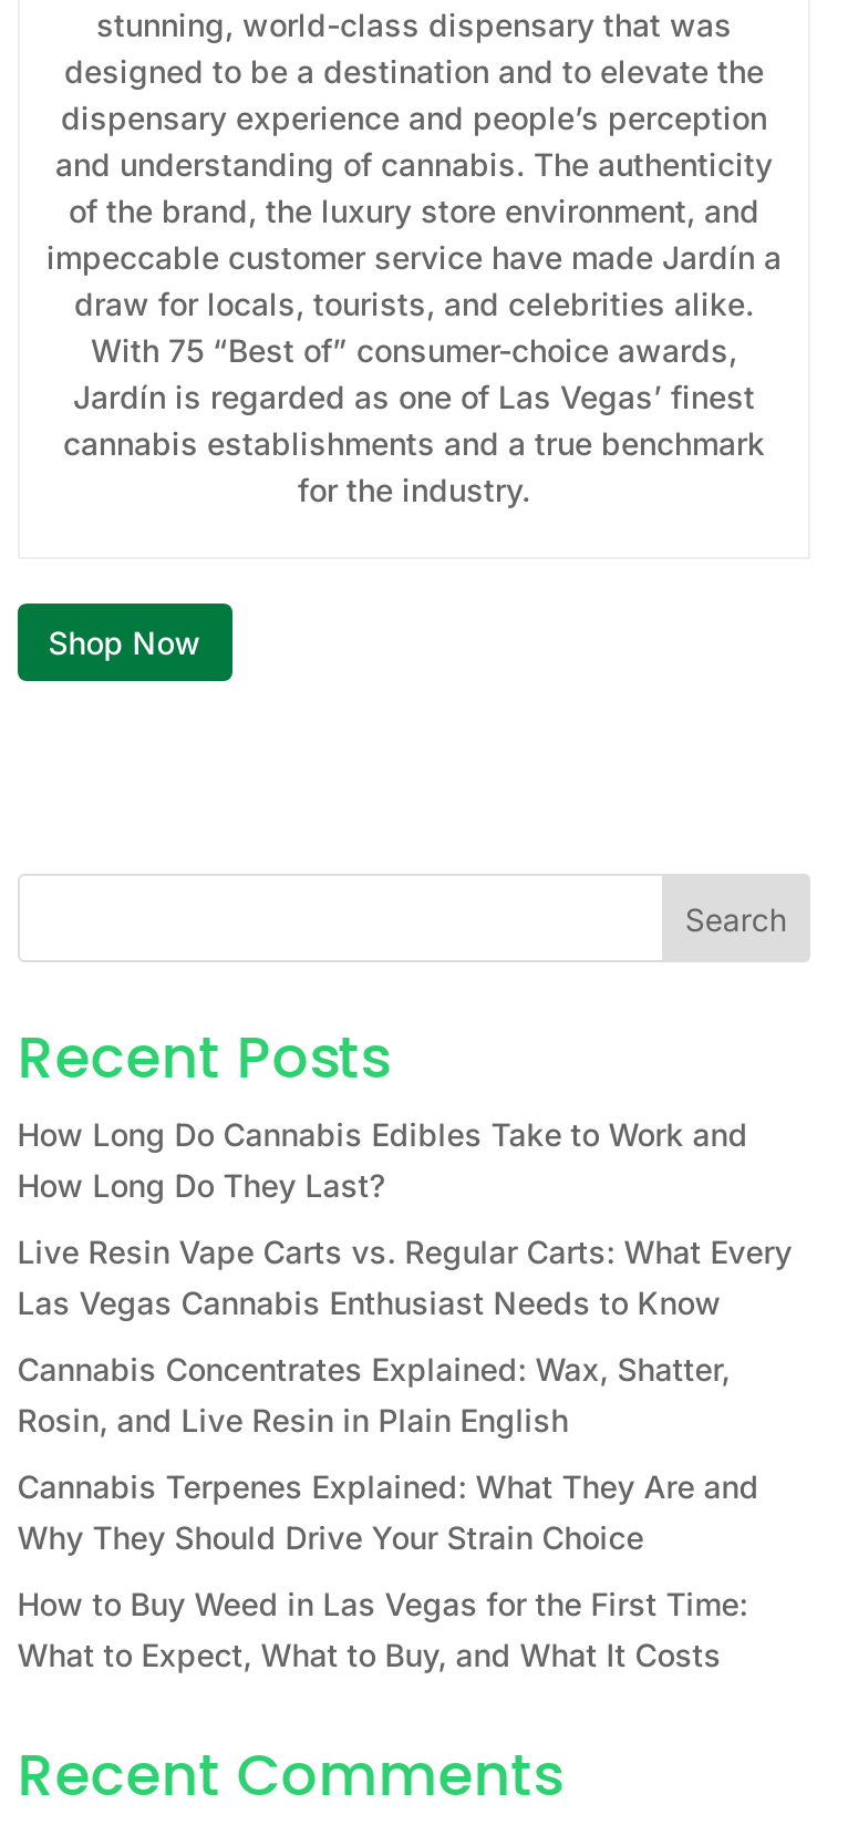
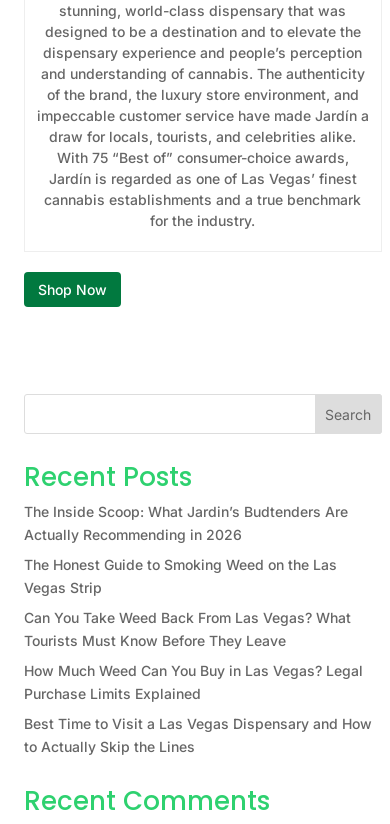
- How Long Do Cannabis Edibles Take to Work and
- How Long Do They Last?
+ The Inside Scoop: What Jardin’s Budtenders Are
+ Actually Recommending in 2026

- Live Resin Vape Carts vs. Regular Carts: What Every
- Las Vegas Cannabis Enthusiast Needs to Know
+ The Honest Guide to Smoking Weed on the Las
+ Vegas Strip

- Cannabis Concentrates Explained: Wax, Shatter,
- Rosin, and Live Resin in Plain English
+ Can You Take Weed Back From Las Vegas? What
+ Tourists Must Know Before They Leave

- Cannabis Terpenes Explained: What They Are and
- Why They Should Drive Your Strain Choice
+ How Much Weed Can You Buy in Las Vegas? Legal
+ Purchase Limits Explained

- How to Buy Weed in Las Vegas for the First Time:
- What to Expect, What to Buy, and What It Costs
+ Best Time to Visit a Las Vegas Dispensary and How
+ to Actually Skip the Lines
